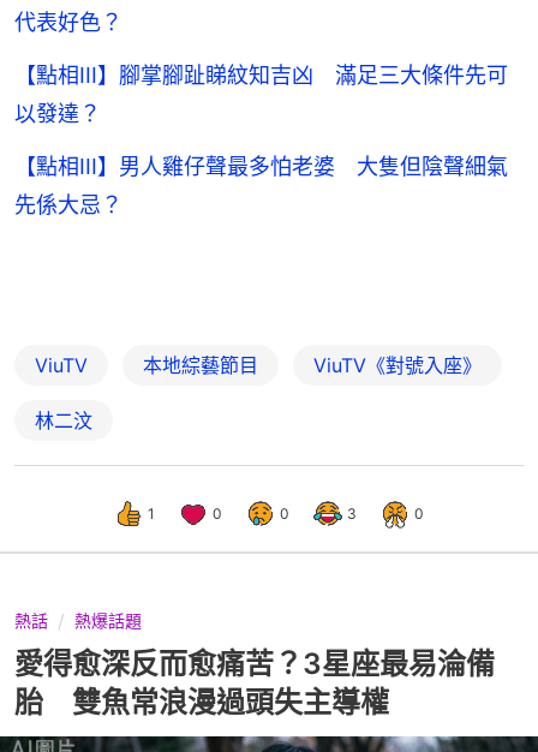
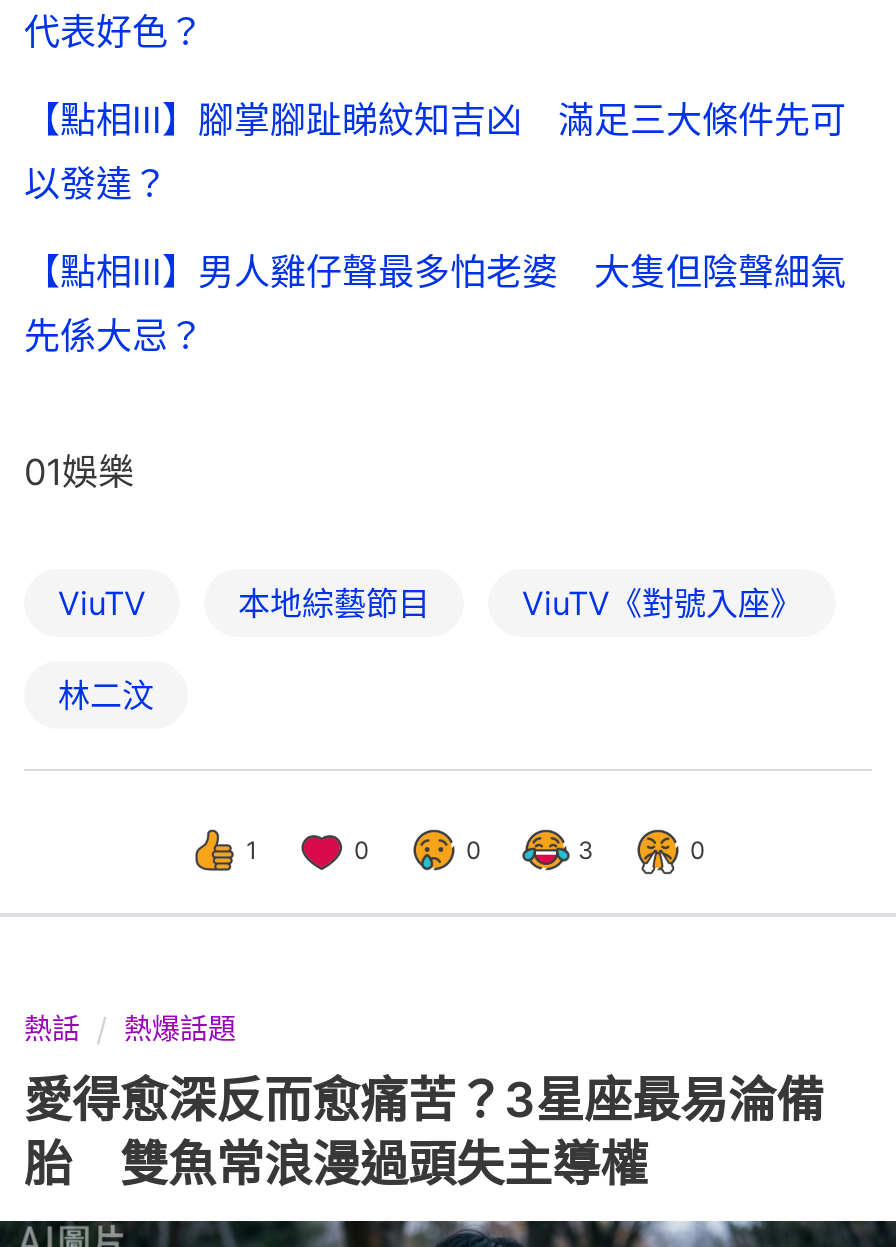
+ 01娛樂
